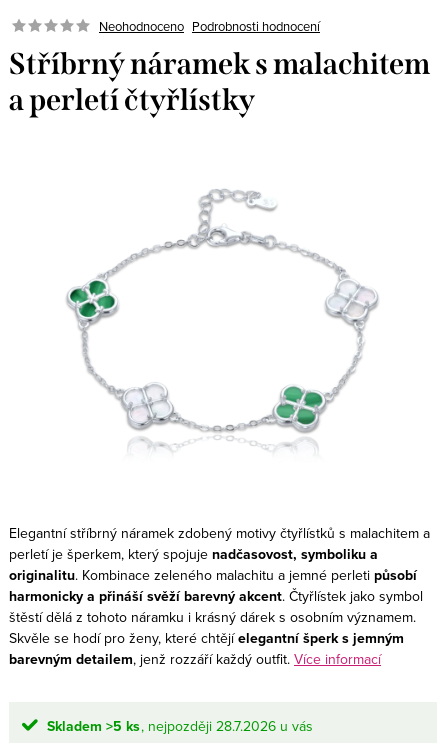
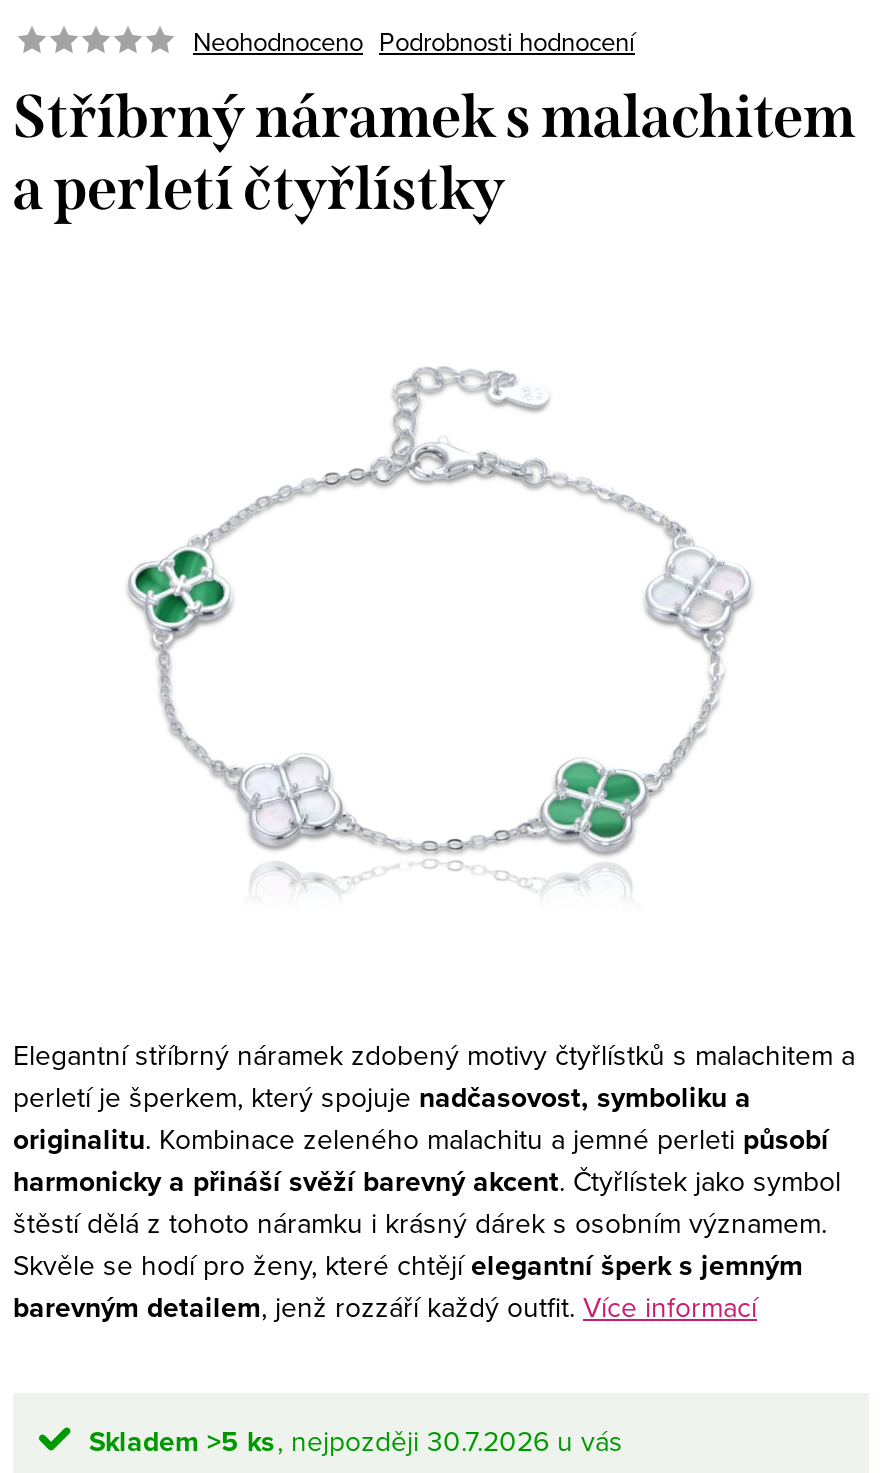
- 28.7.2026
+ 30.7.2026
